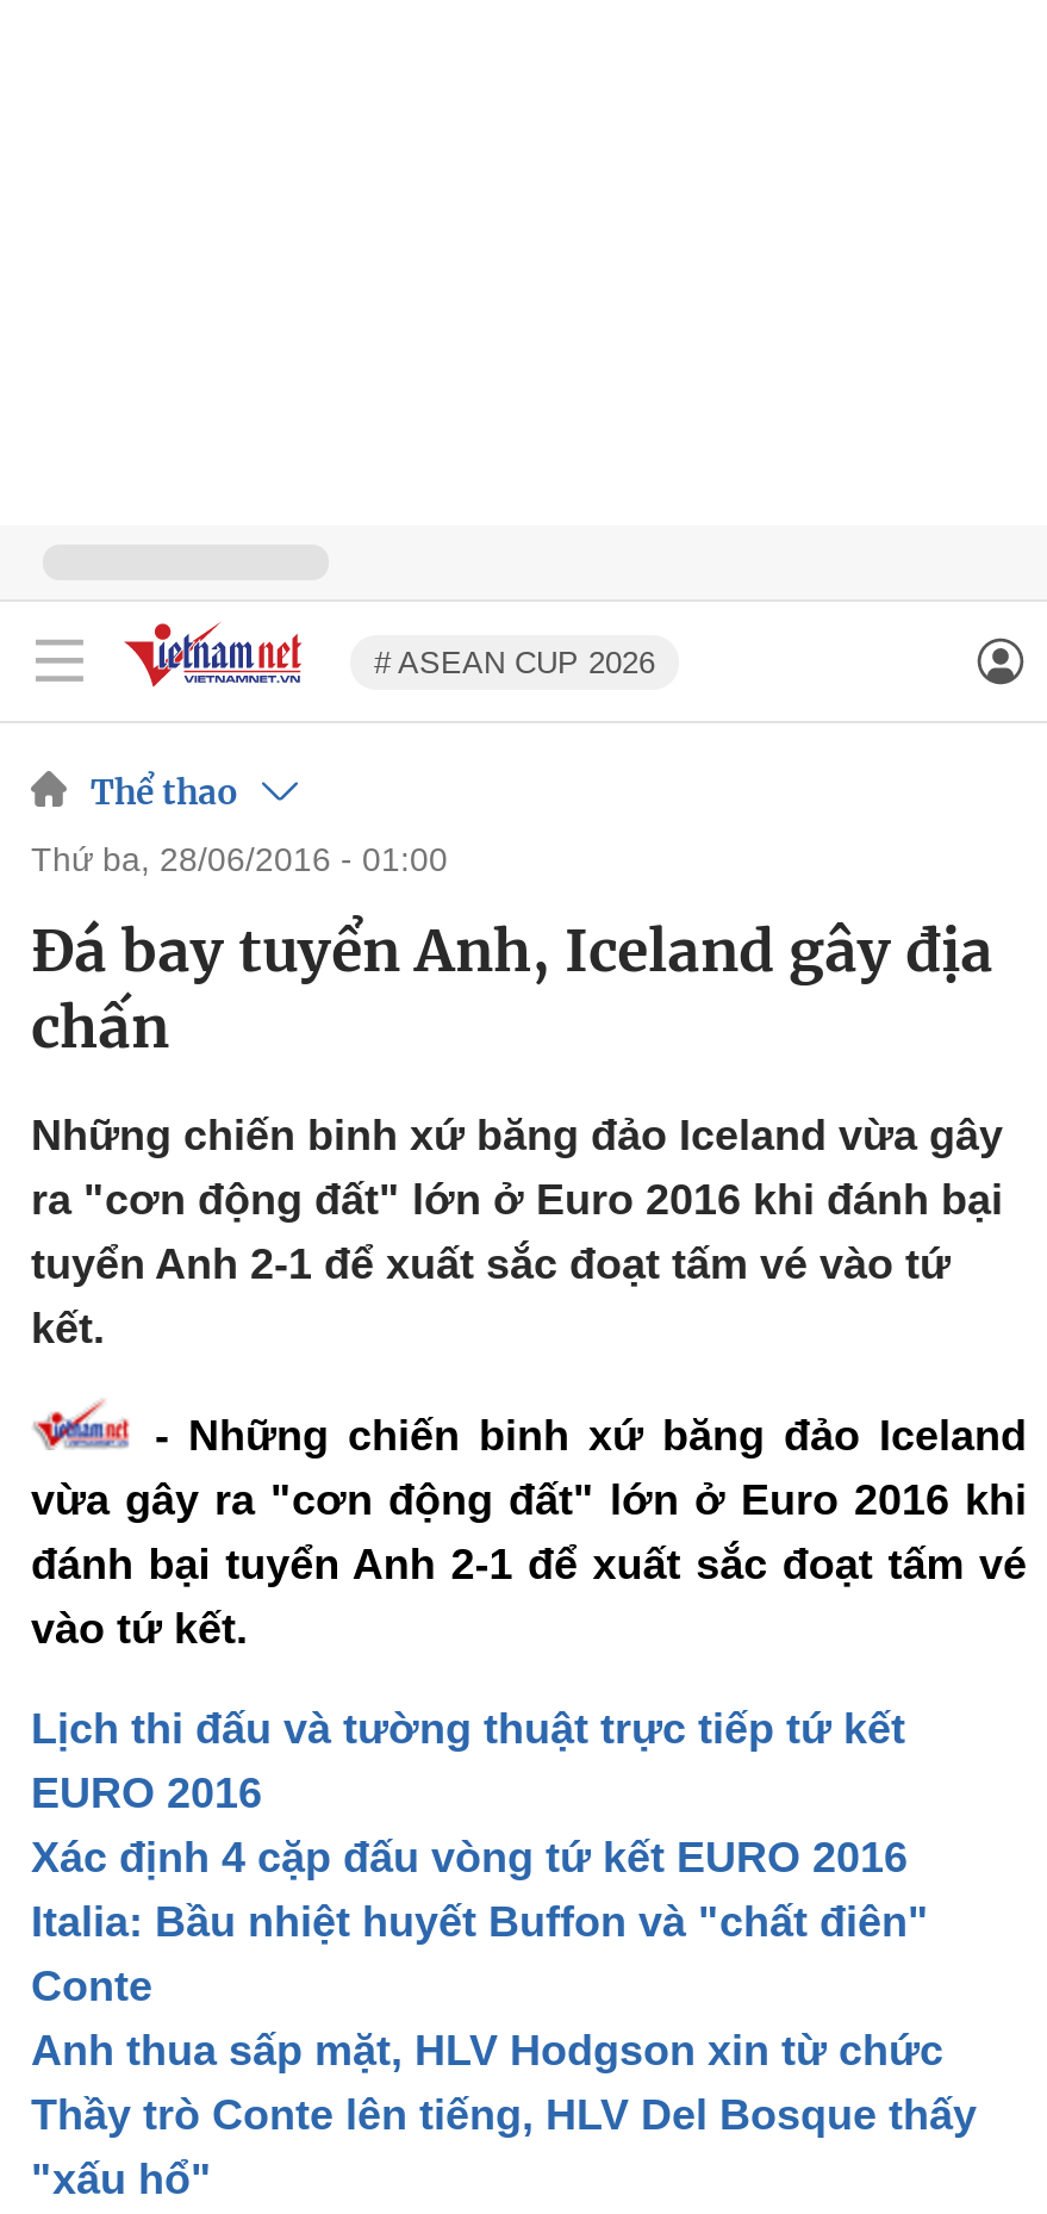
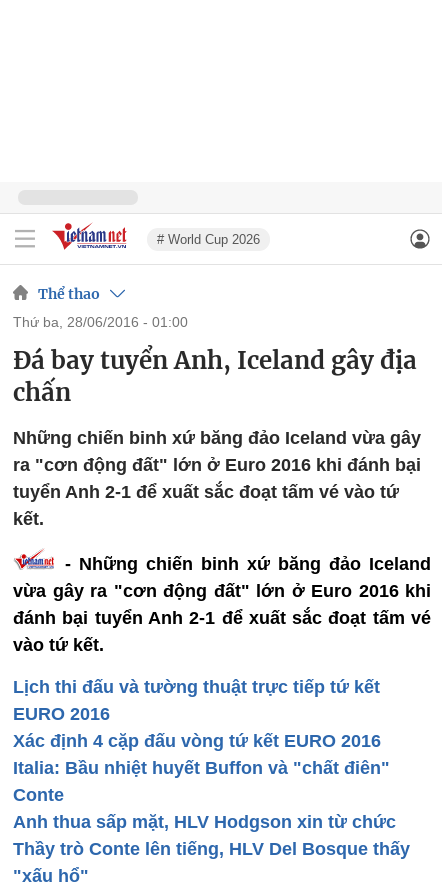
- # ASEAN CUP 2026
+ # World Cup 2026
